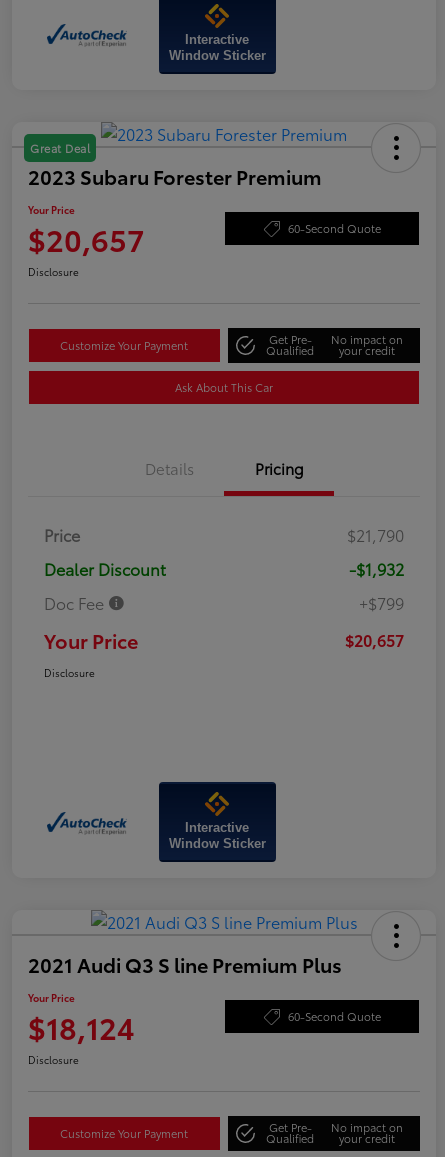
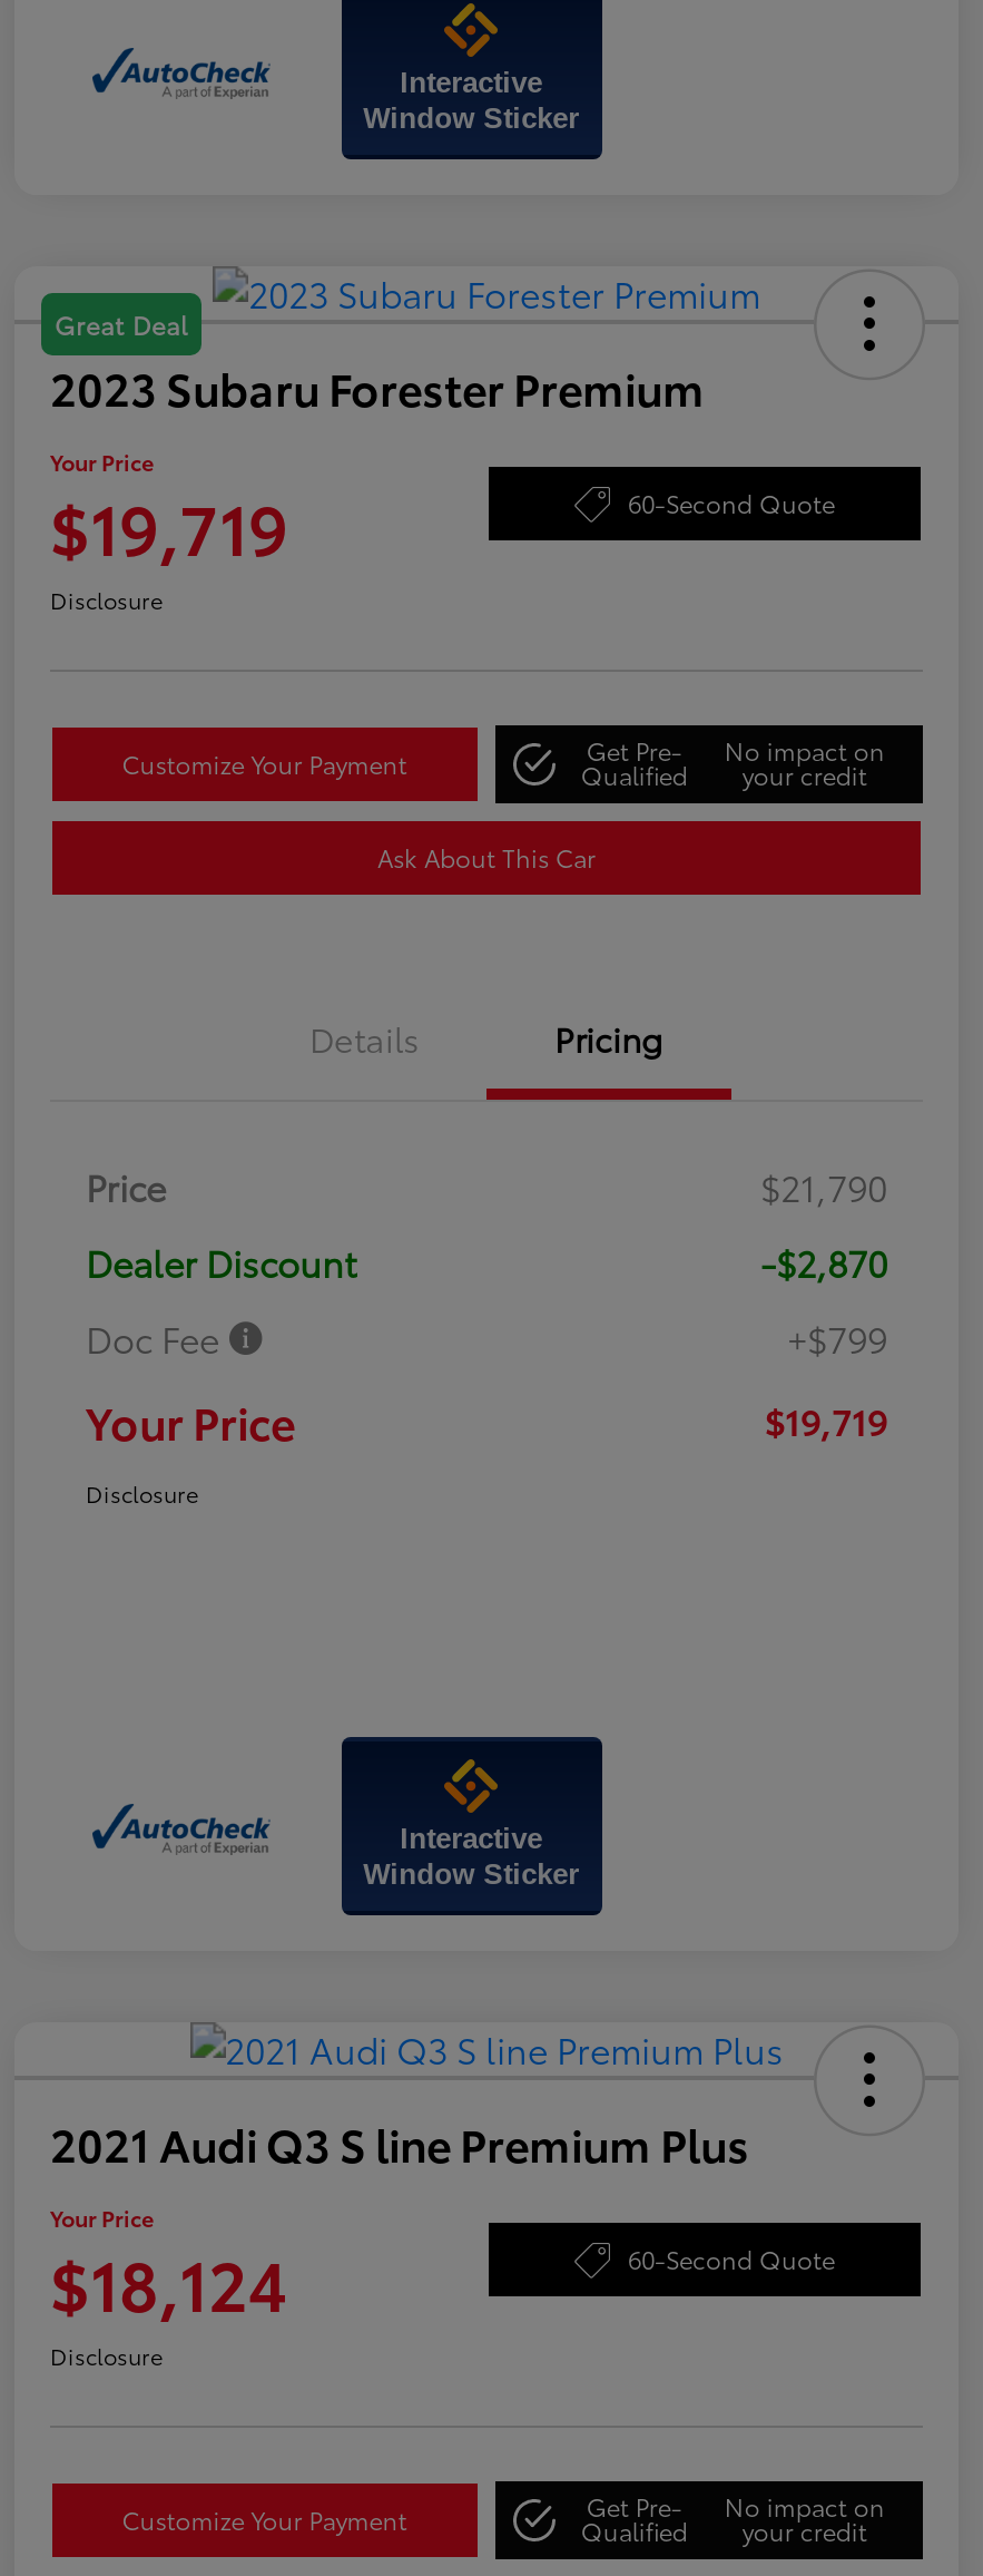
- $20,657
+ $19,719

- -$1,932
+ -$2,870

- $20,657
+ $19,719
